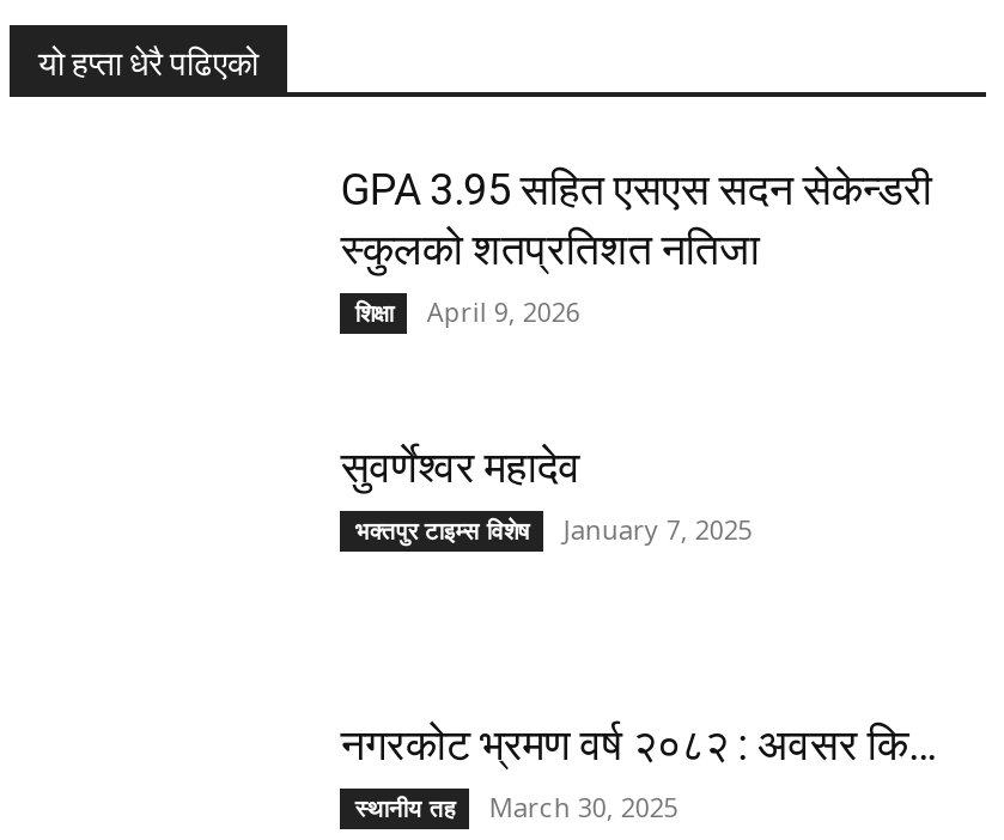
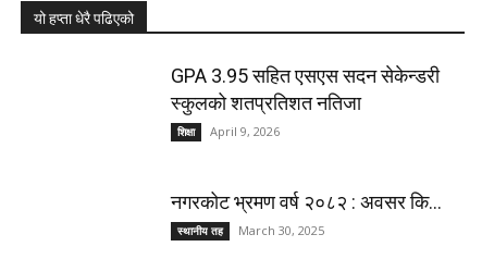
- सुवर्णेश्वर महादेव
- भक्तपुर टाइम्स विशेष
- January 7, 2025
